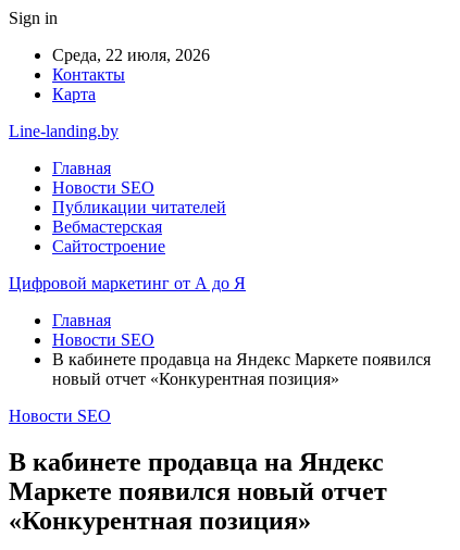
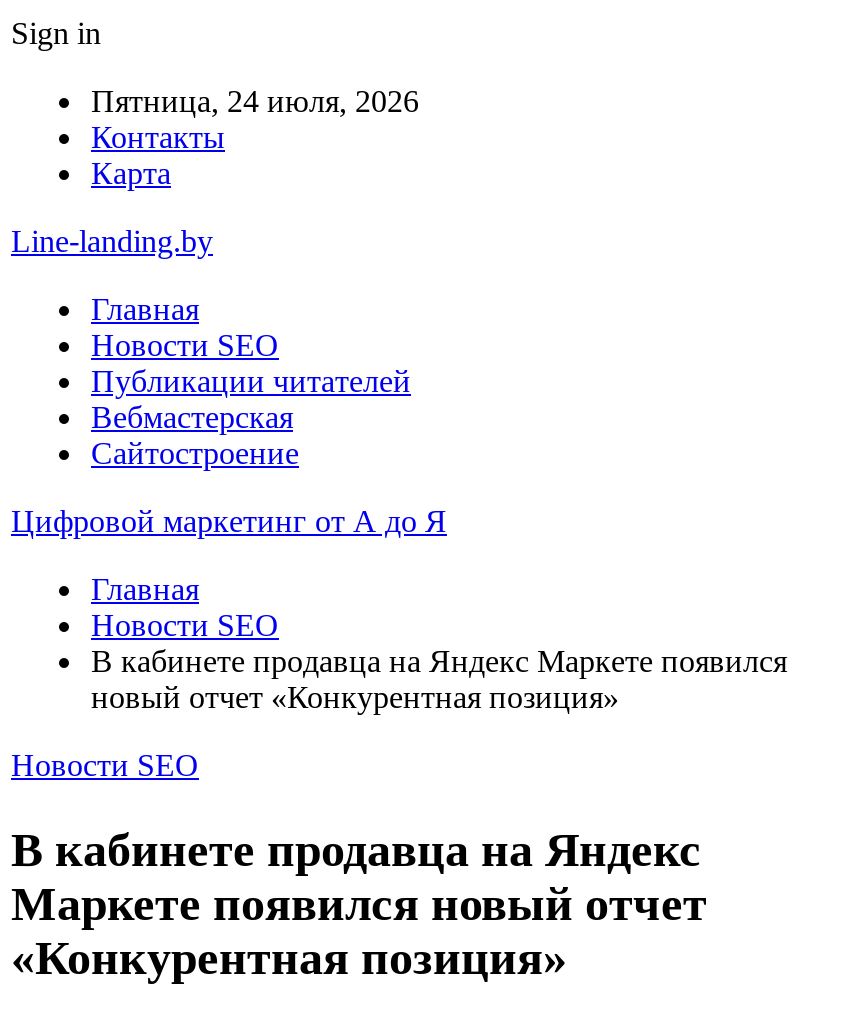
- Среда, 22 июля, 2026
+ Пятница, 24 июля, 2026
